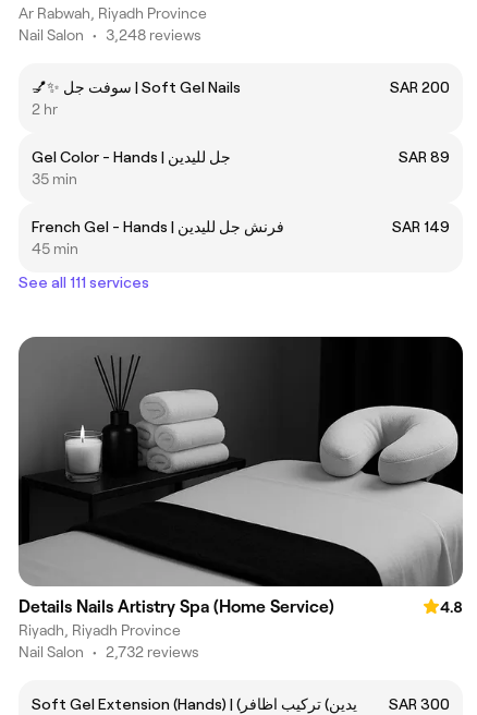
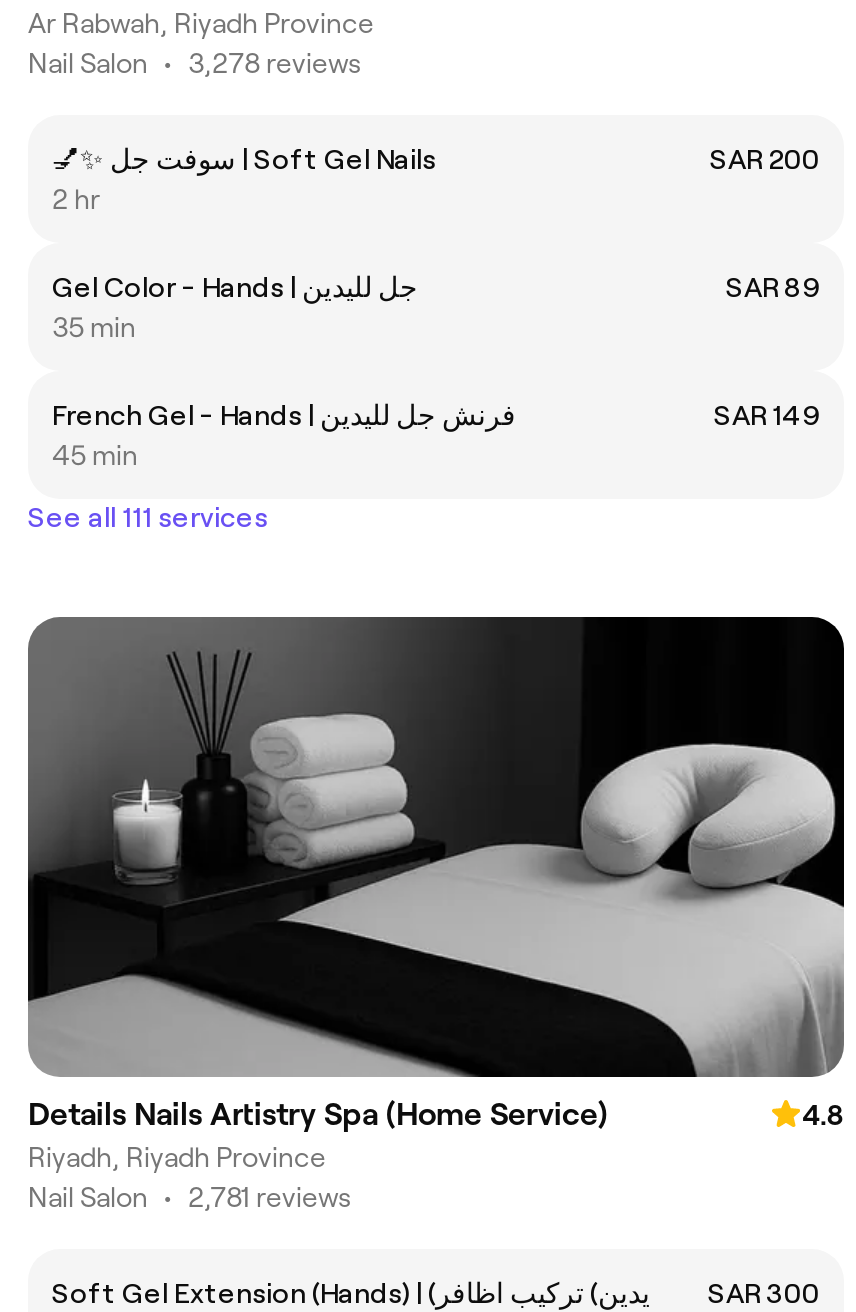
- Nail Salon • 3,248 reviews
+ Nail Salon • 3,278 reviews

- Nail Salon • 2,732 reviews
+ Nail Salon • 2,781 reviews
